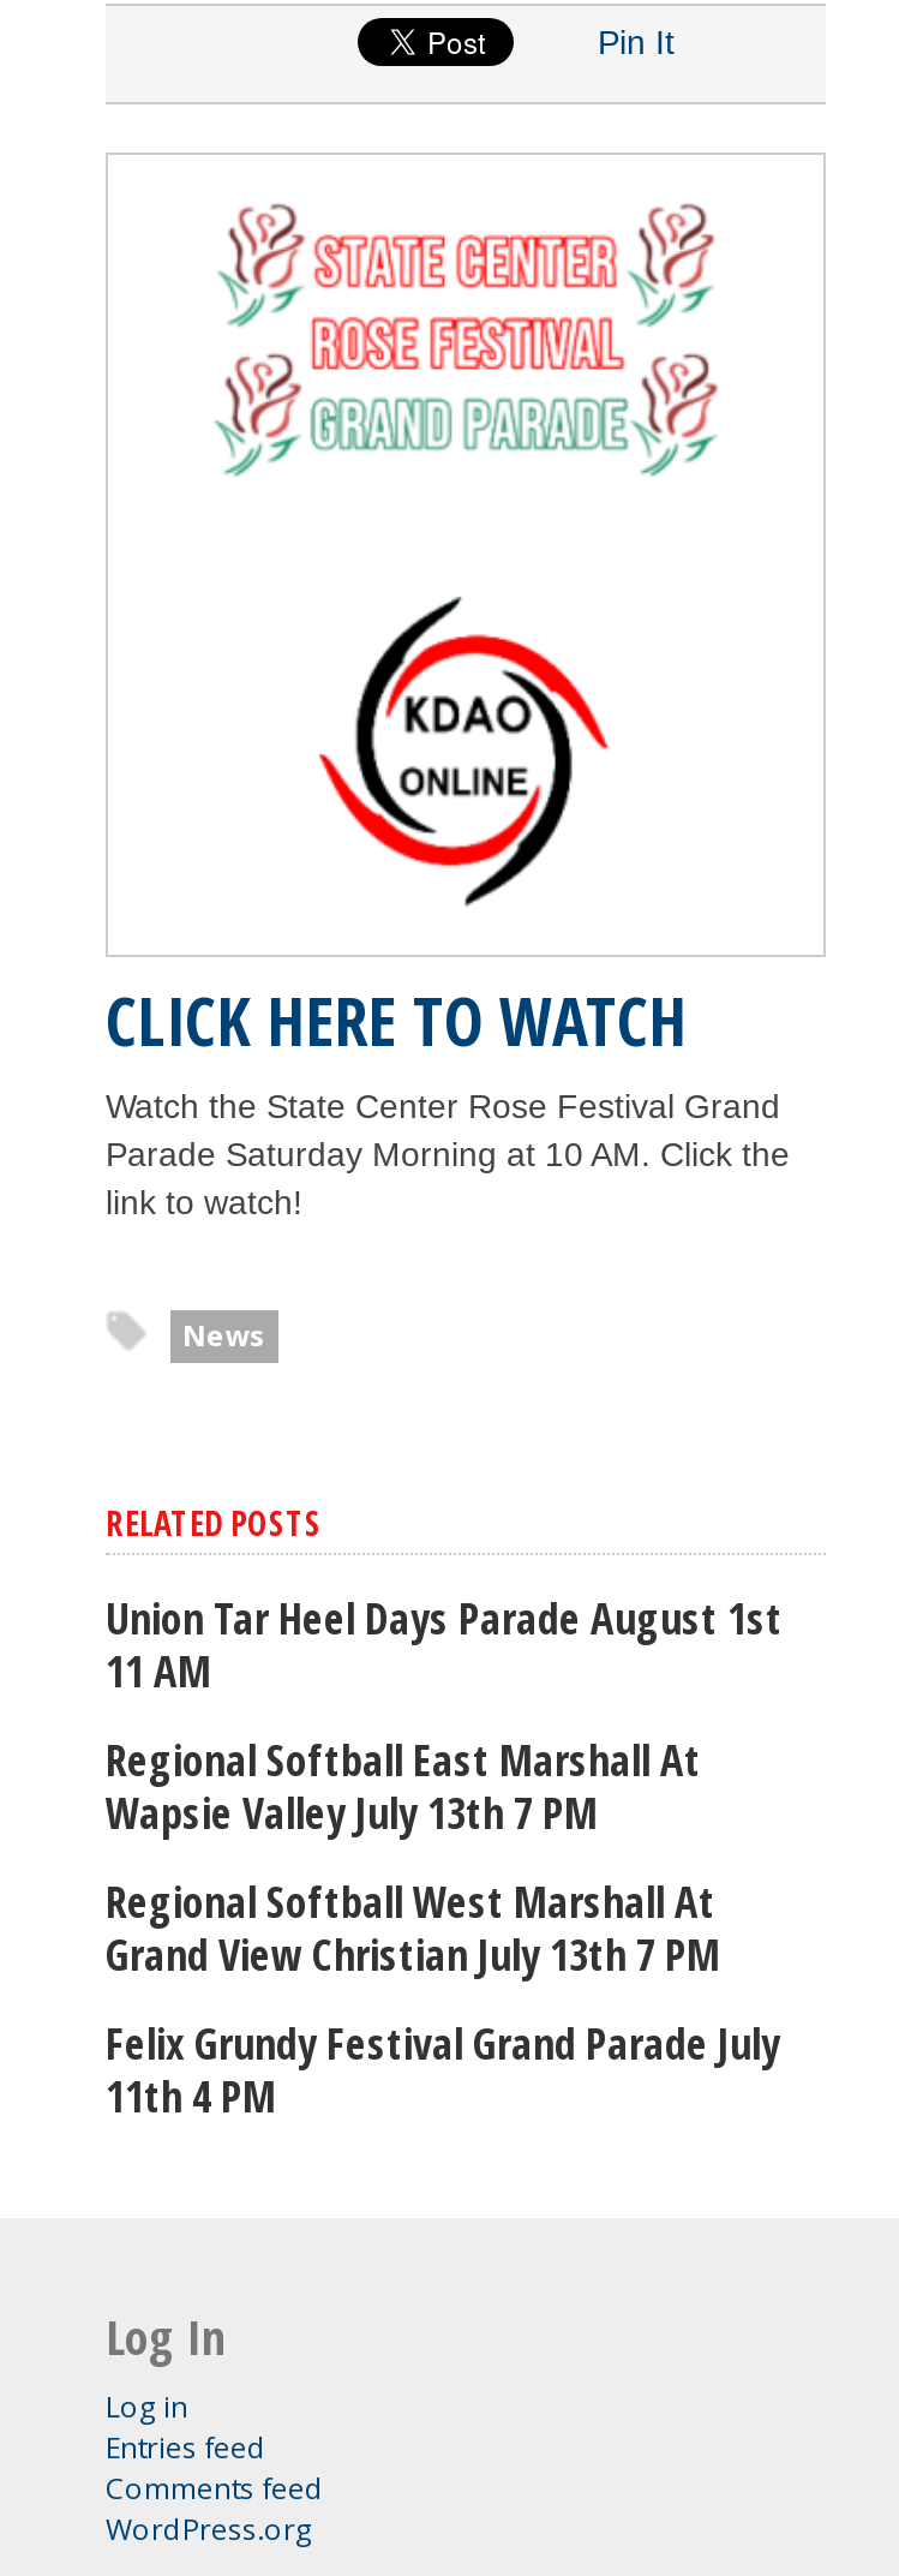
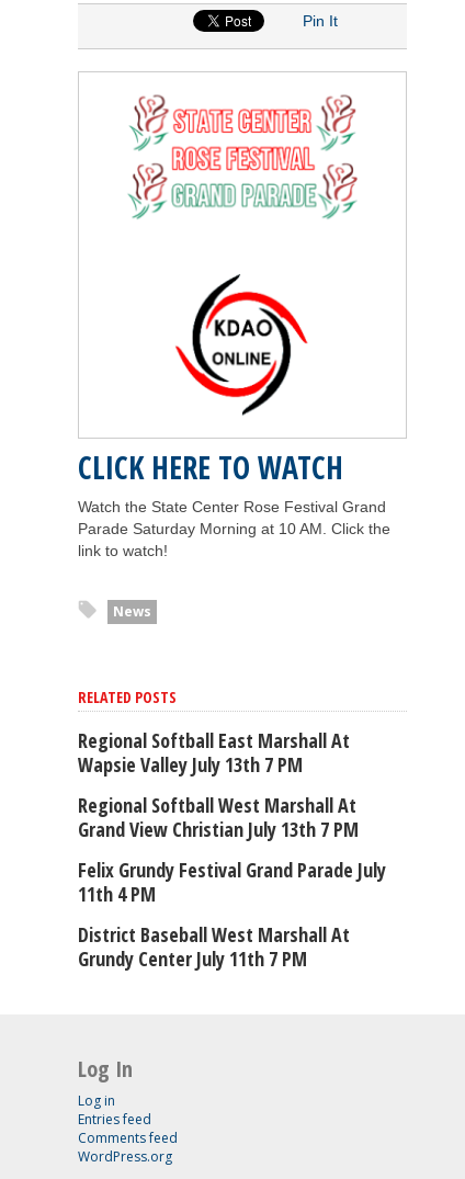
- Union Tar Heel Days Parade August 1st
- 11 AM

moved up: Regional Softball East Marshall At | Wapsie Valley July 13th 7 PM | Regional Softball West Marshall At | Grand View Christian July 13th 7 PM | Felix Grundy Festival Grand Parade July | 11th 4 PM

+ District Baseball West Marshall At
+ Grundy Center July 11th 7 PM
